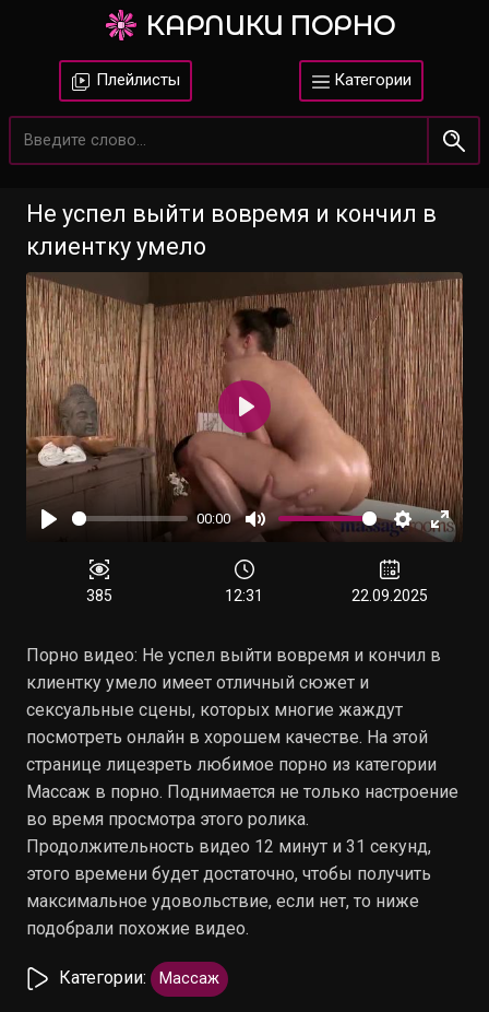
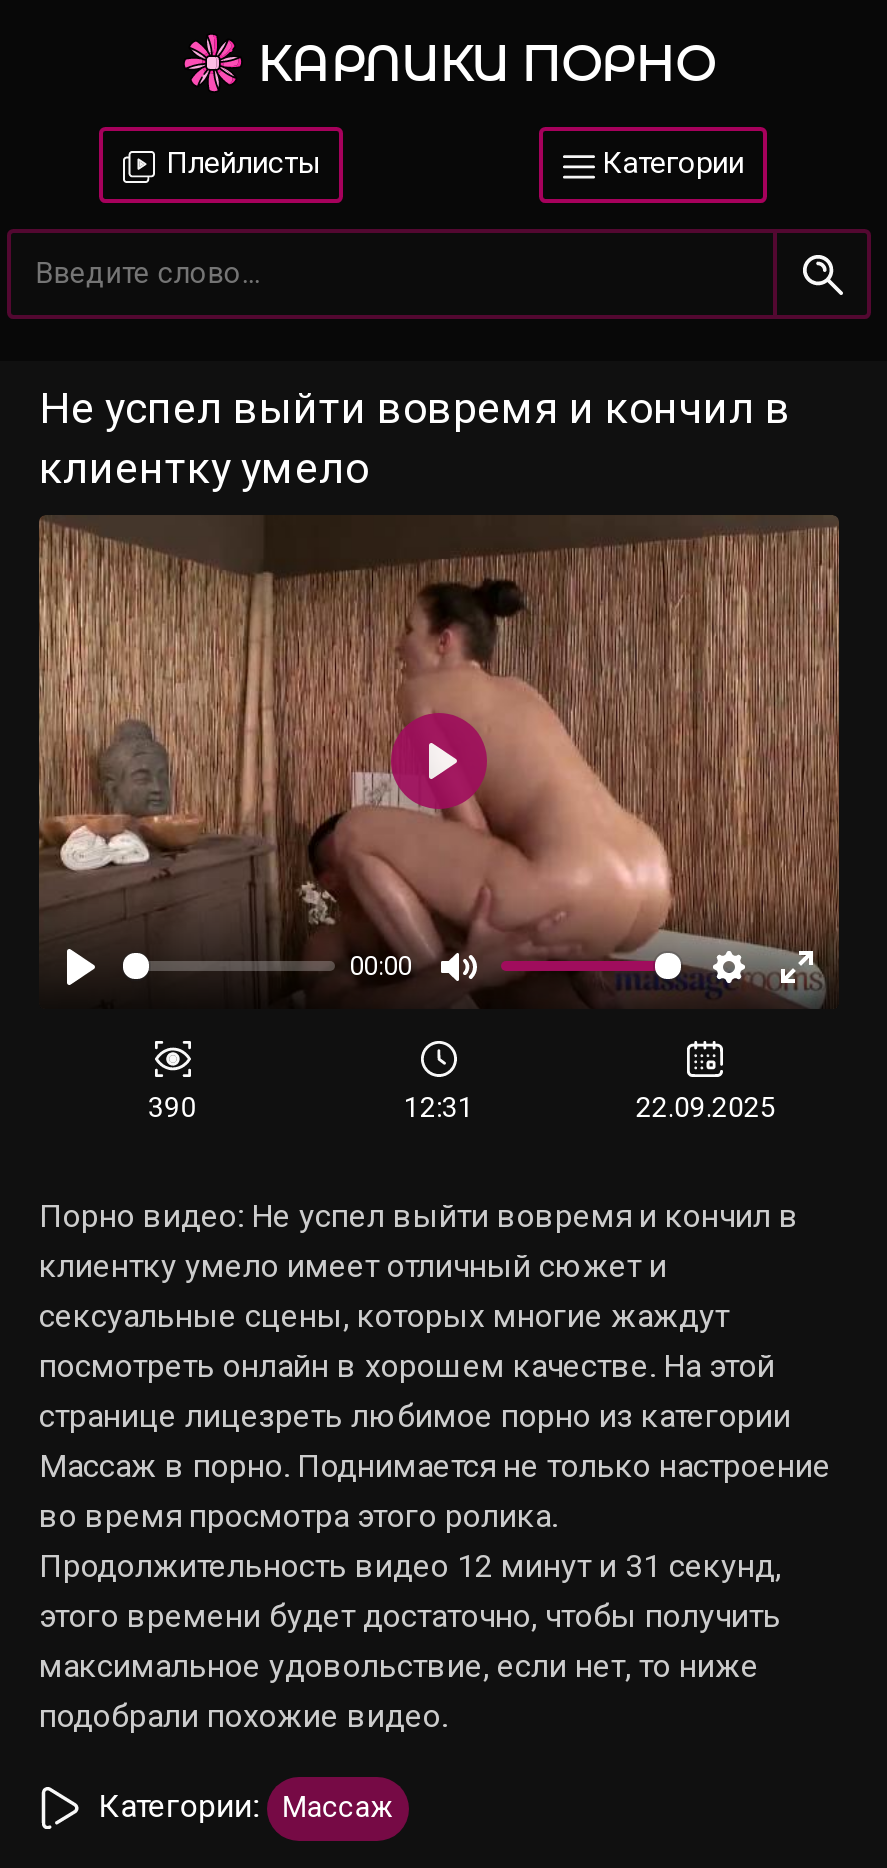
- 385
+ 390
